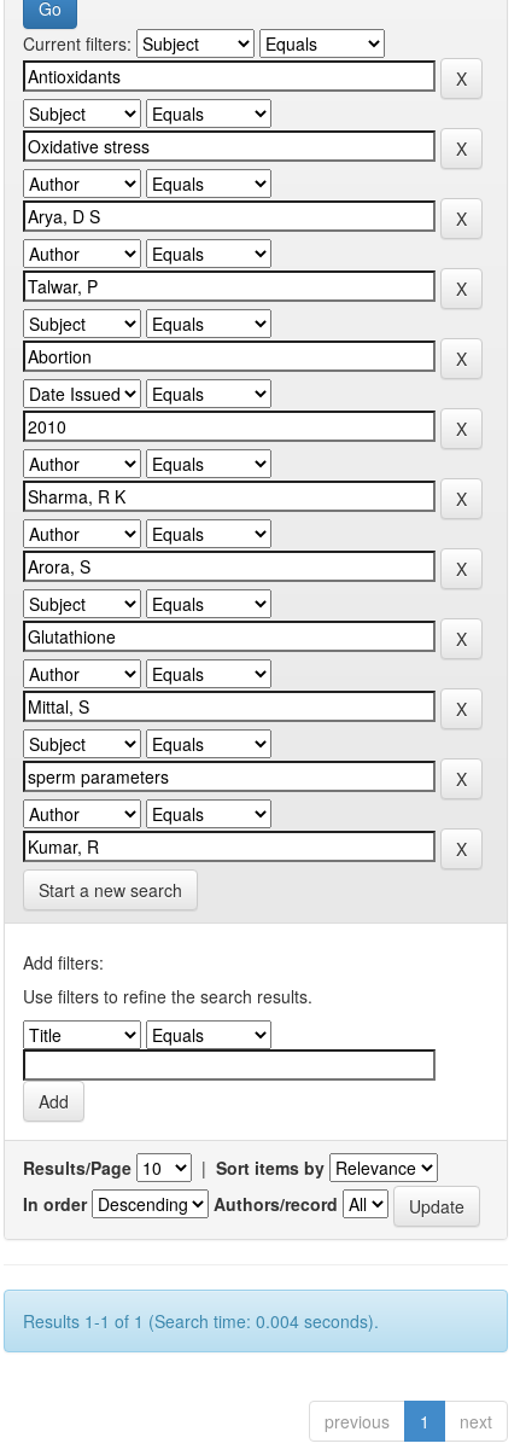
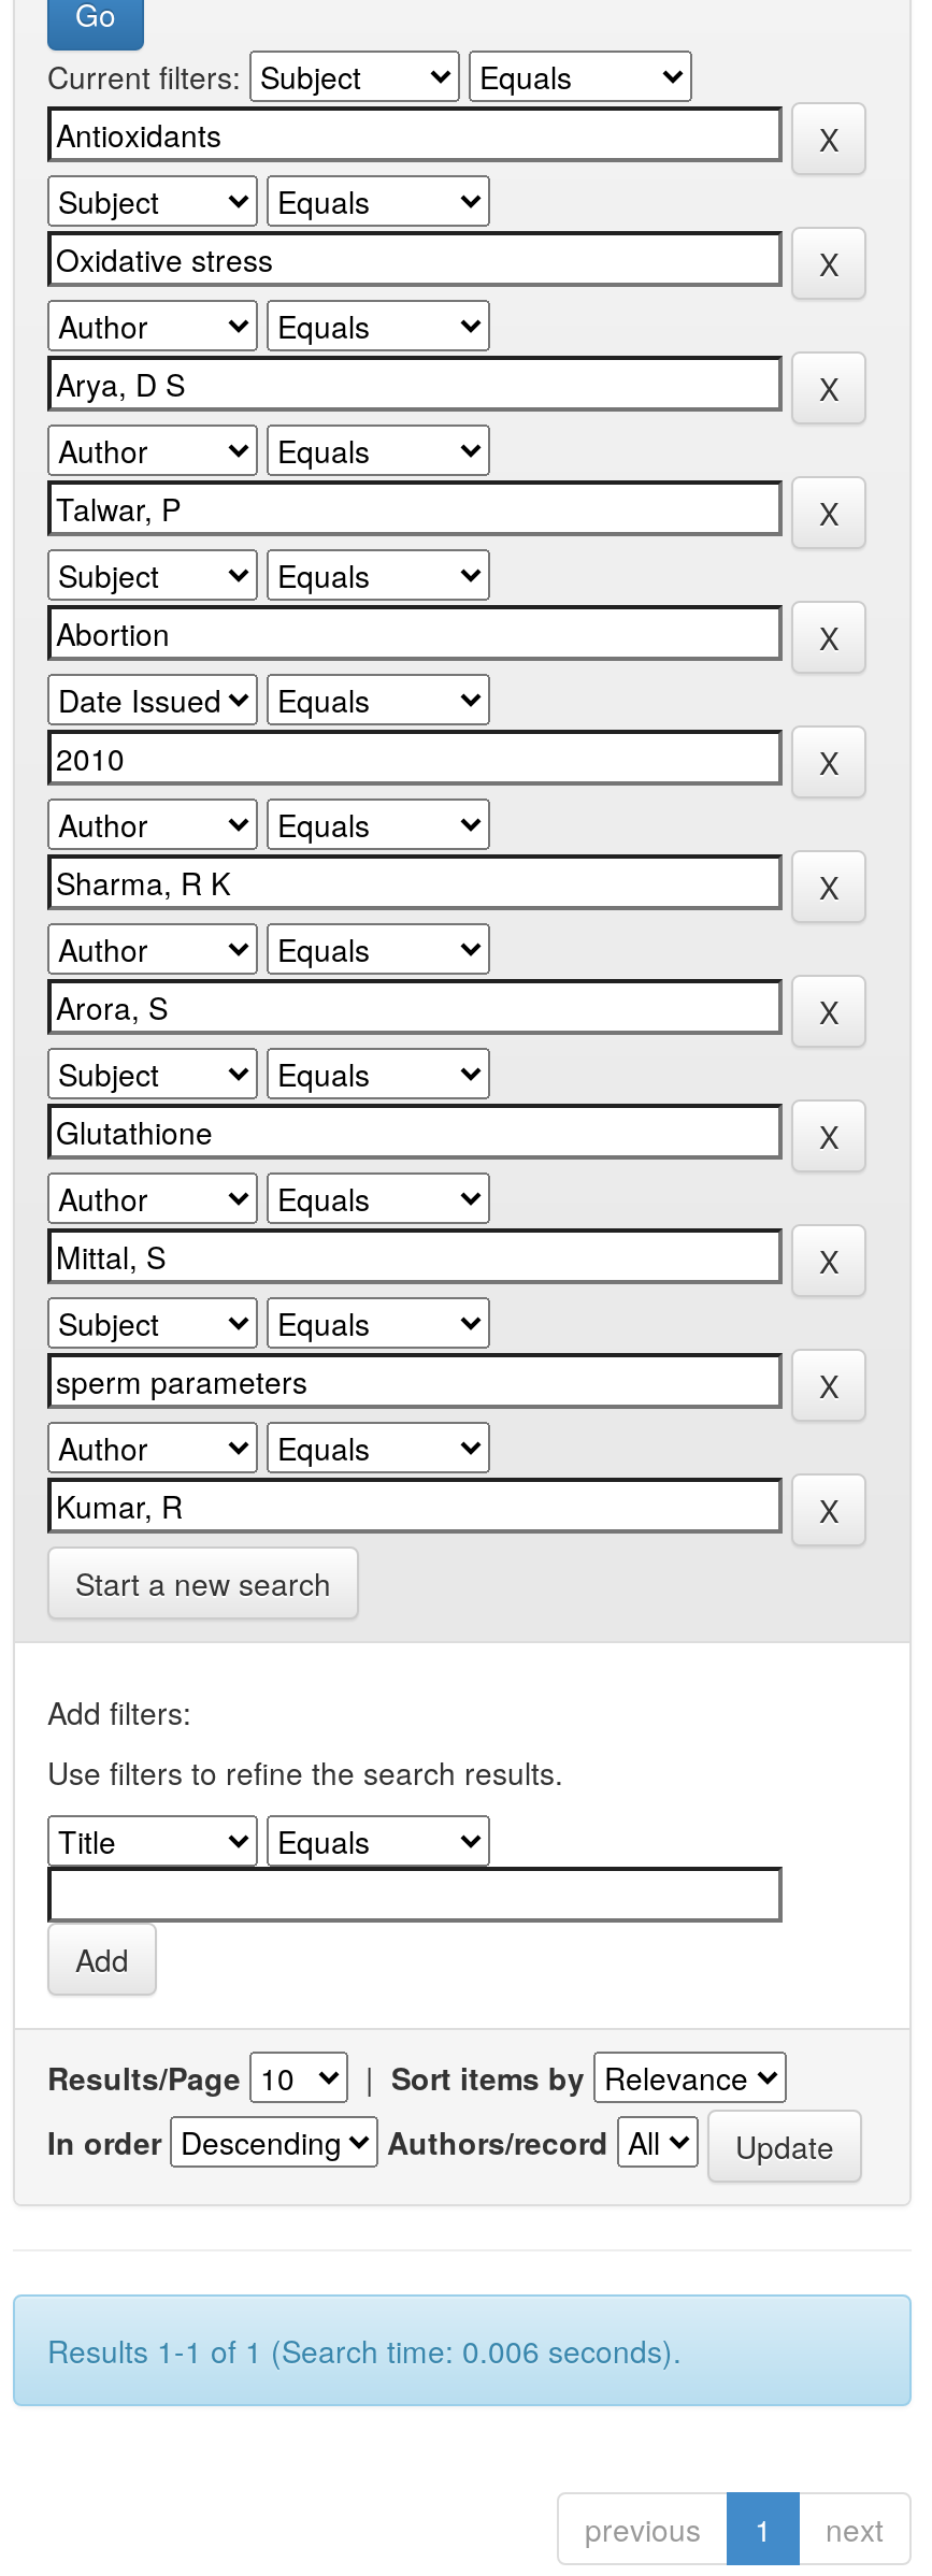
- Results 1-1 of 1 (Search time: 0.004 seconds).
+ Results 1-1 of 1 (Search time: 0.006 seconds).
